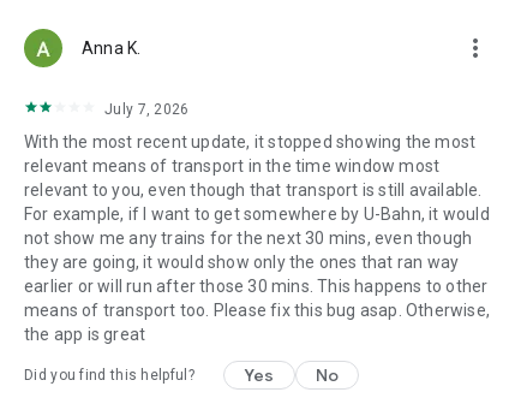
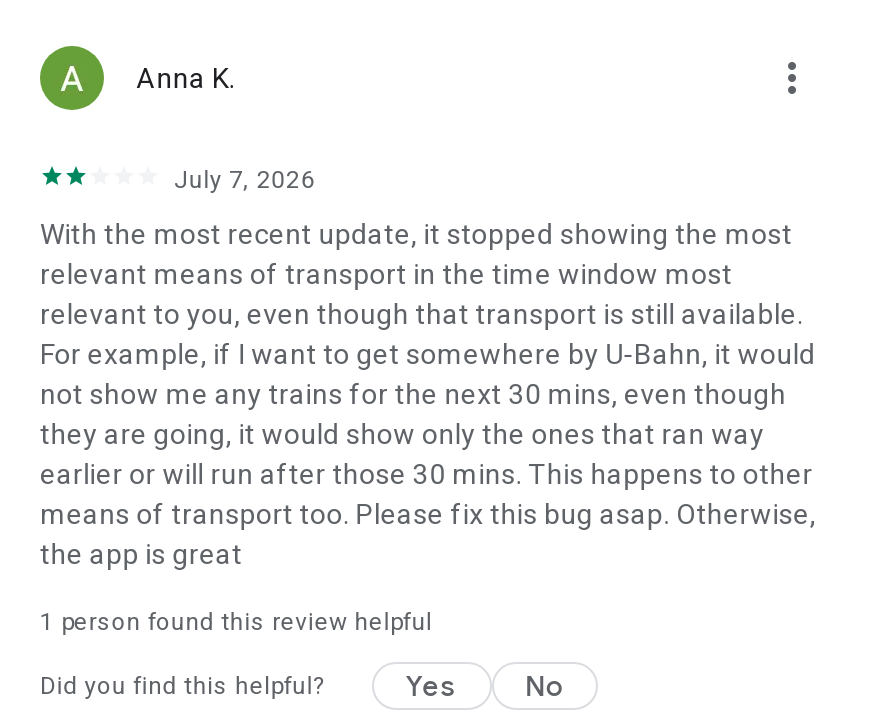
+ 1 person found this review helpful
